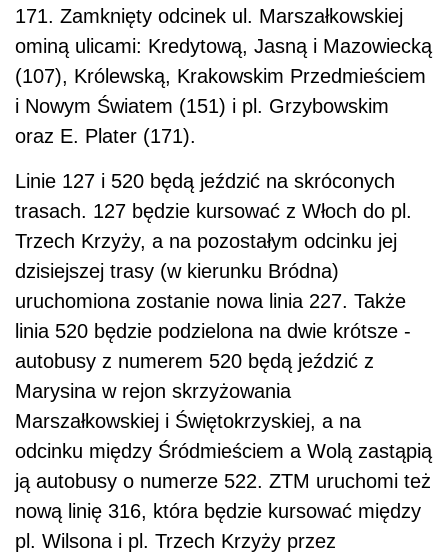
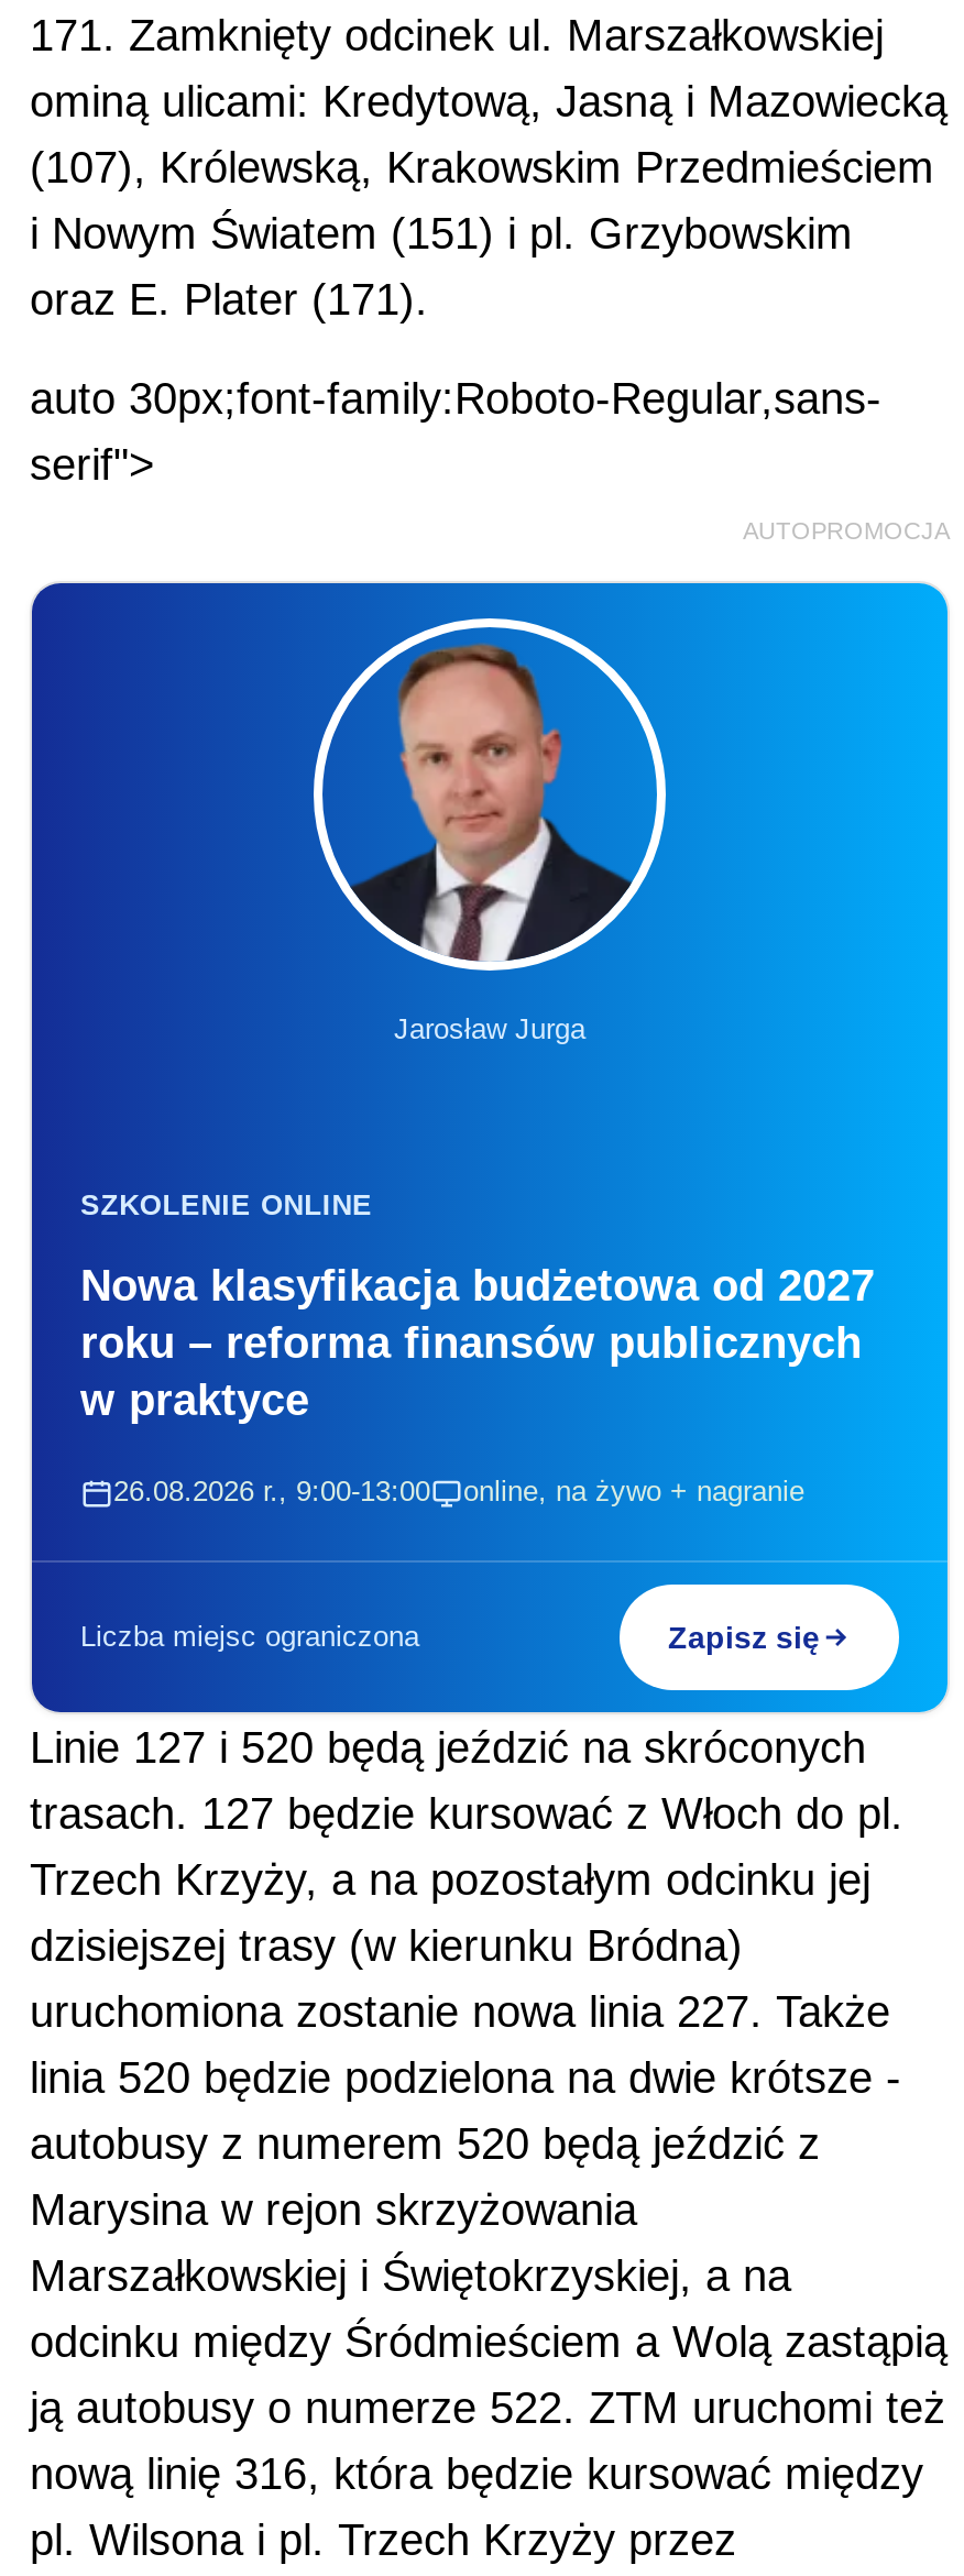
+ auto 30px;font-family:Roboto-Regular,sans-
+ serif">
+ AUTOPROMOCJA

+ [image]
+ Jarosław Jurga

+ SZKOLENIE ONLINE
+ Nowa klasyfikacja budżetowa od 2027
+ roku – reforma finansów publicznych
+ w praktyce
+ 26.08.2026 r., 9:00-13:00
+ online, na żywo + nagranie

+ Liczba miejsc ograniczona
+ Zapisz się
